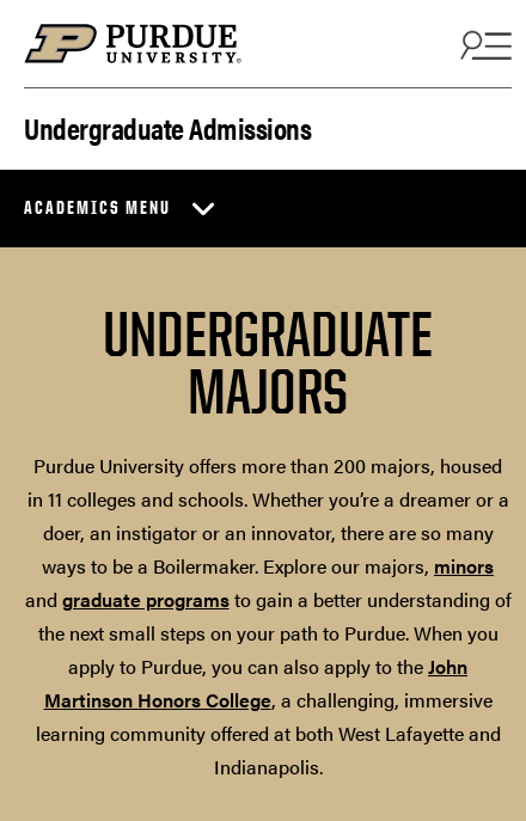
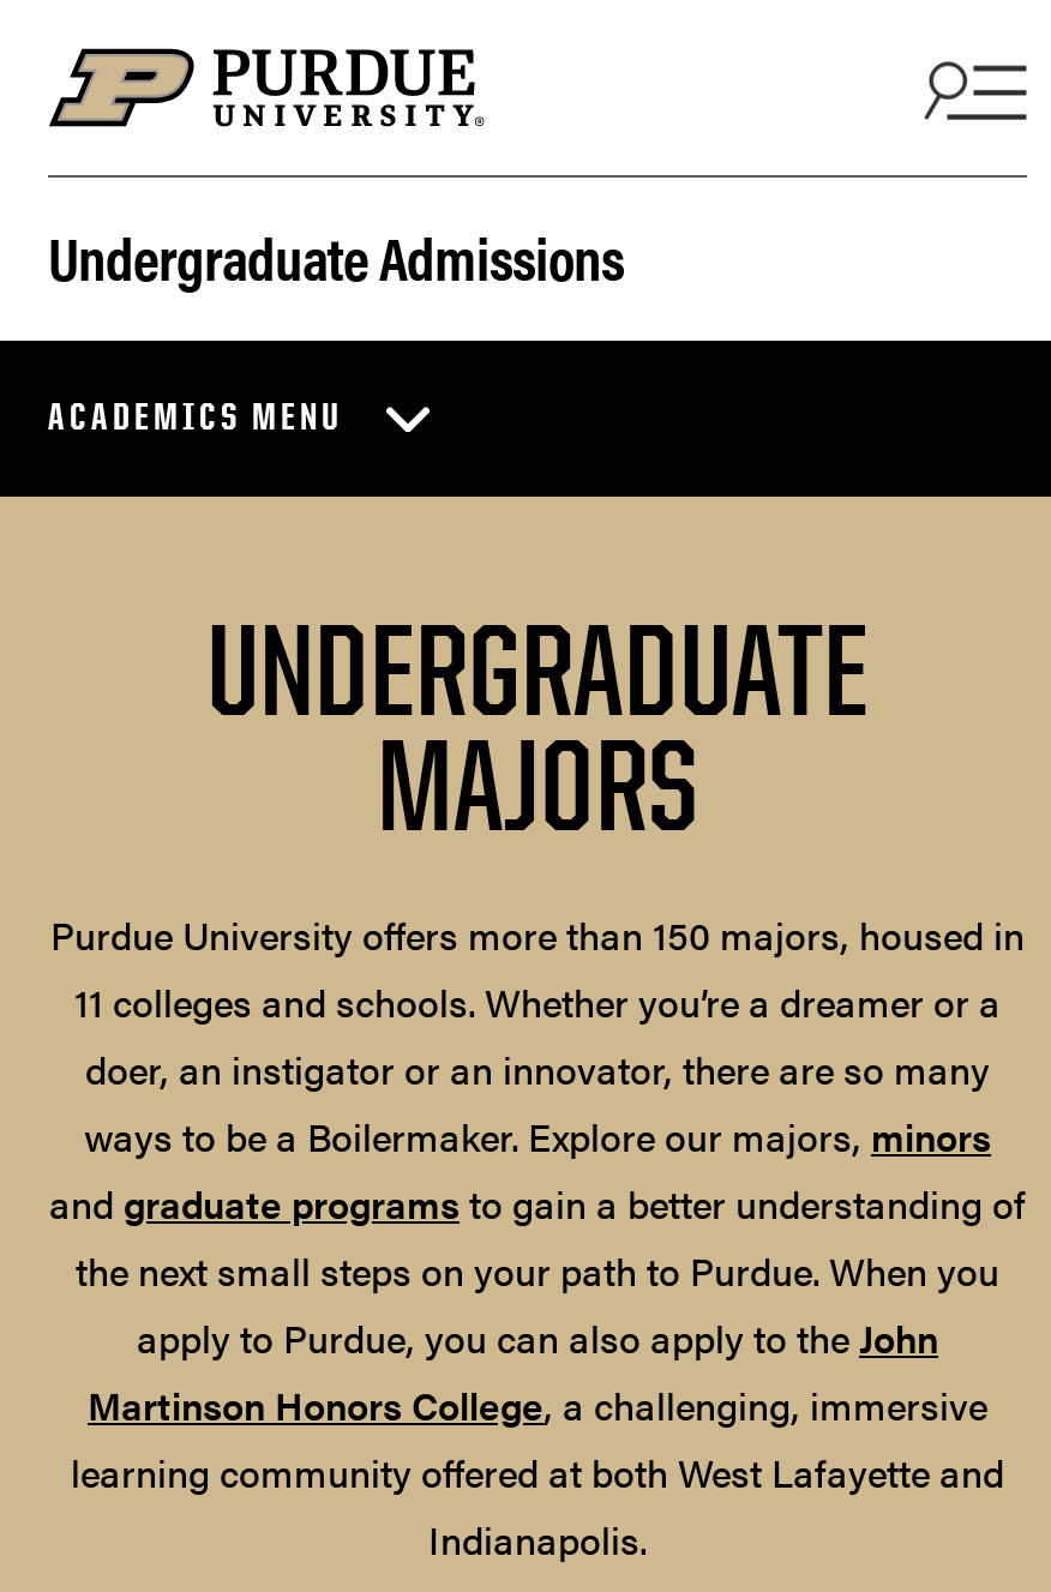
- Purdue University offers more than 200 majors, housed
- in 11 colleges and schools. Whether you’re a dreamer or a
+ Purdue University offers more than 150 majors, housed in
+ 11 colleges and schools. Whether you’re a dreamer or a
